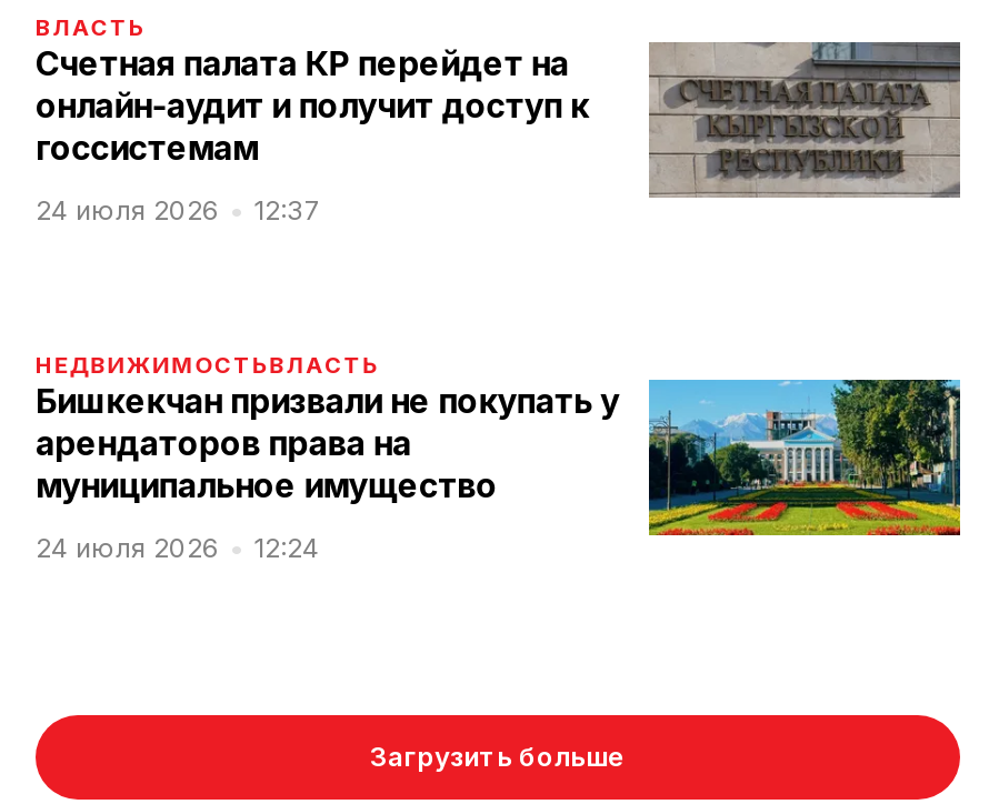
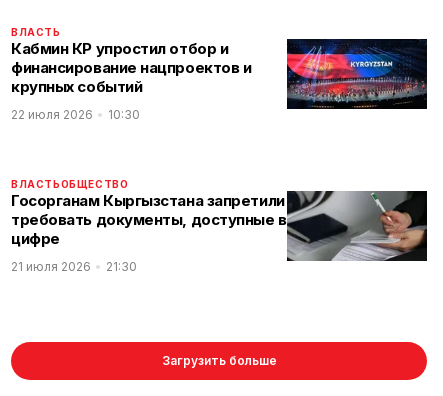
- [image]
- Счетная палата КР перейдет на
- онлайн-аудит и получит доступ к
- госсистемам
+ [image]
+ Кабмин КР упростил отбор и
+ финансирование нацпроектов и
+ крупных событий

- 24 июля 2026
- 12:37
+ 22 июля 2026
+ 10:30

- [image]
- НЕДВИЖИМОСТЬВЛАСТЬ
- Бишкекчан призвали не покупать у
- арендаторов права на
- муниципальное имущество
+ [image]
+ ВЛАСТЬОБЩЕСТВО
+ Госорганам Кыргызстана запретили
+ требовать документы, доступные в
+ цифре

- 24 июля 2026
- 12:24
+ 21 июля 2026
+ 21:30
